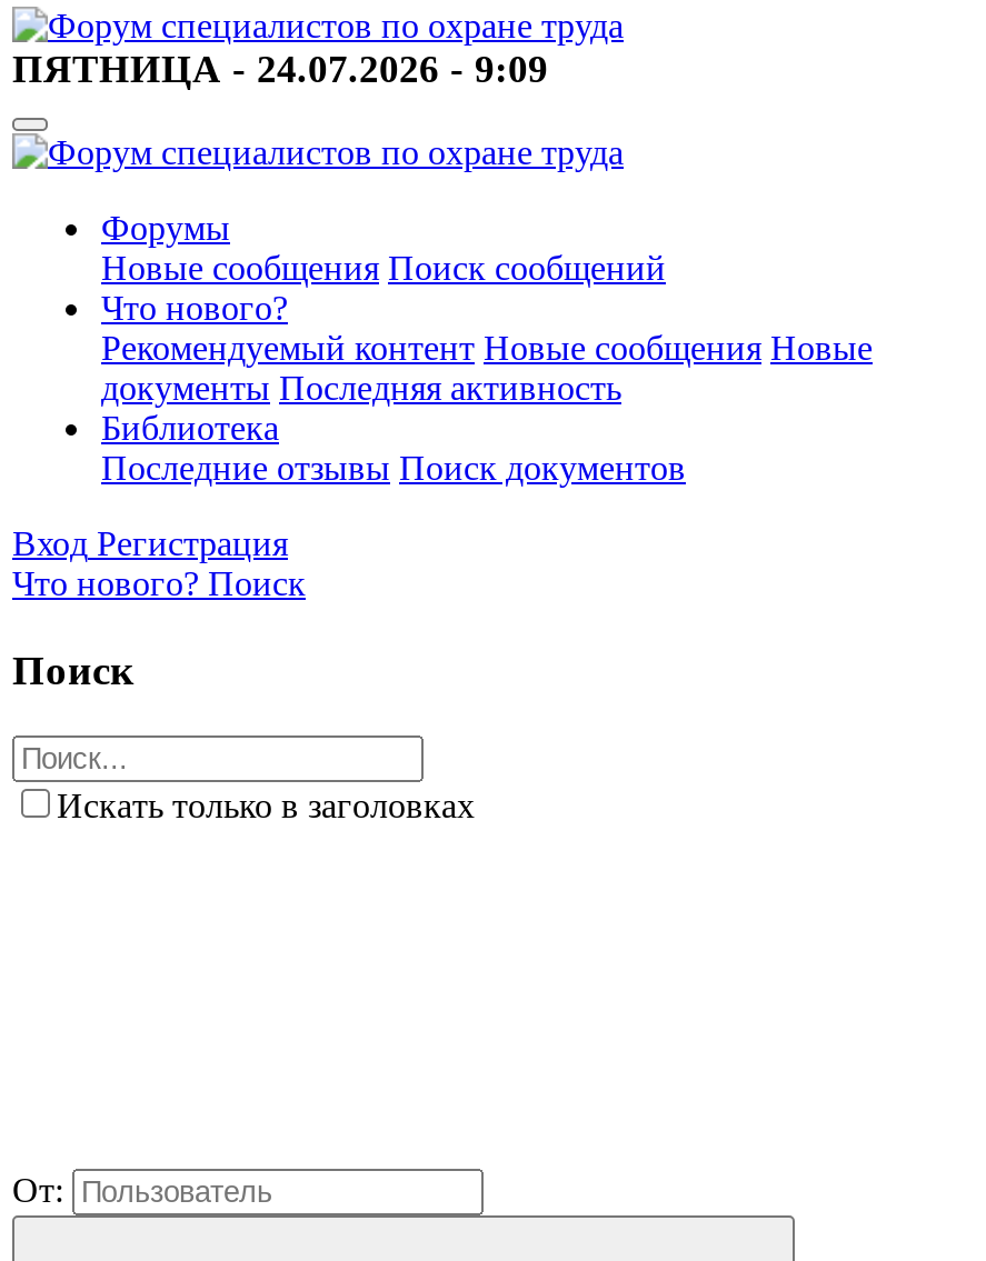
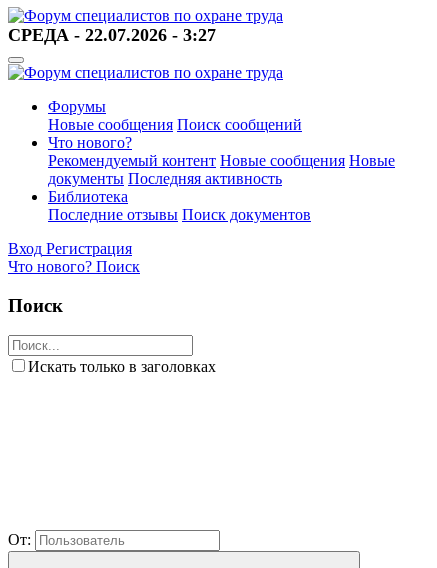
- ПЯТНИЦА - 24.07.2026 - 9:09
+ СРЕДА - 22.07.2026 - 3:27
